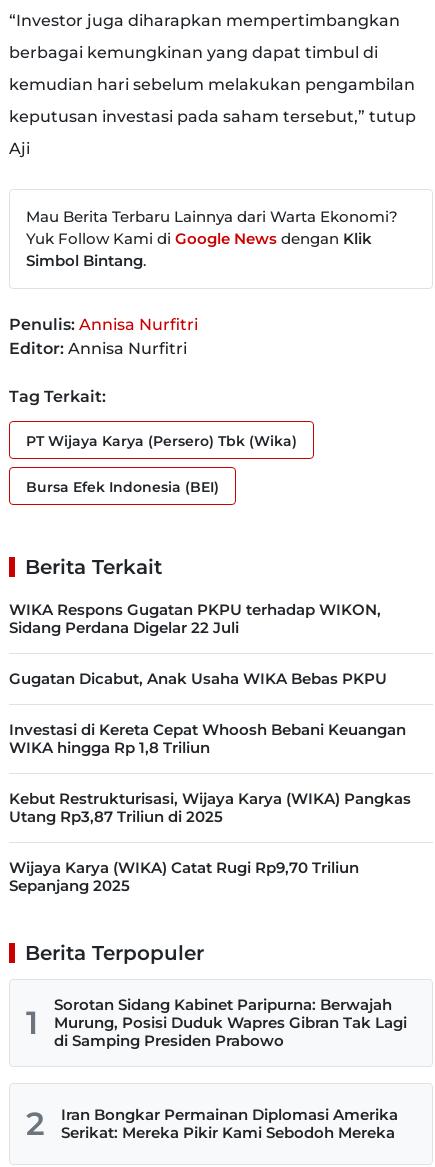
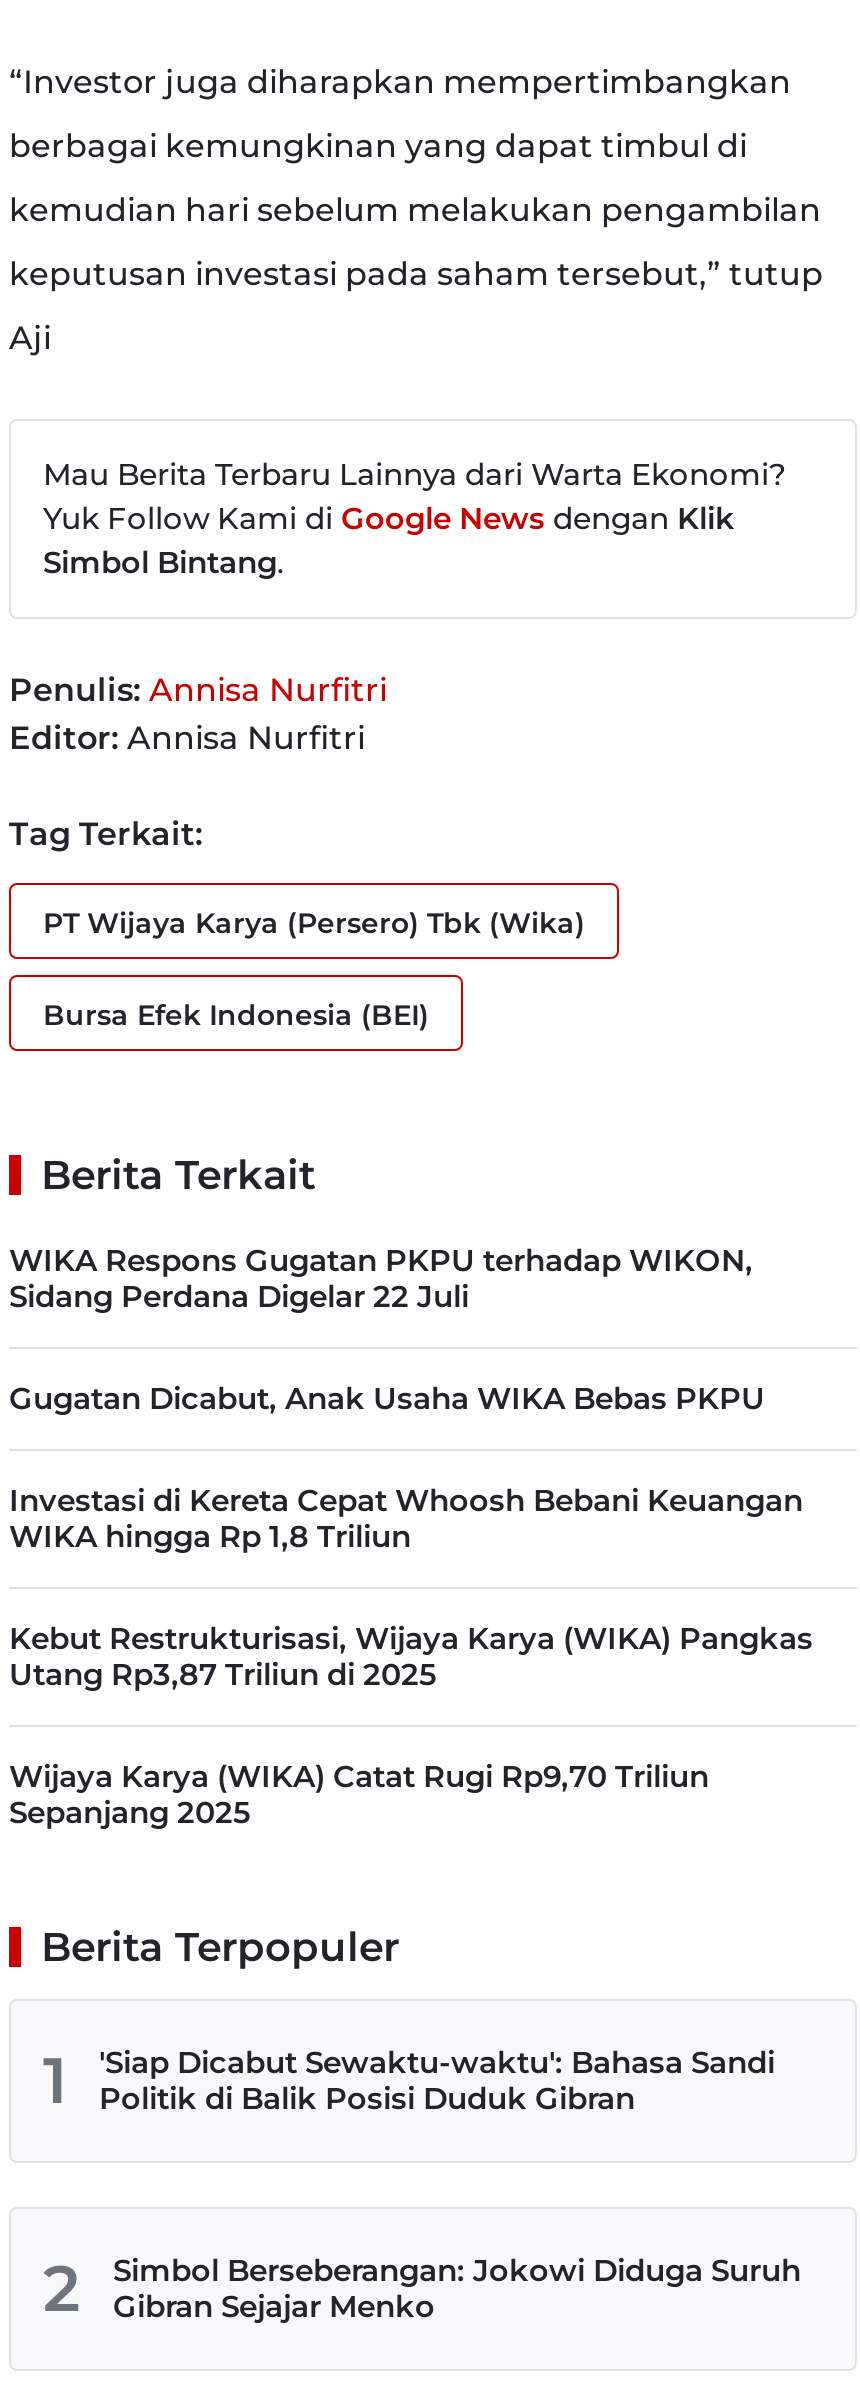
- Sorotan Sidang Kabinet Paripurna: Berwajah
- Murung, Posisi Duduk Wapres Gibran Tak Lagi
- di Samping Presiden Prabowo
+ 'Siap Dicabut Sewaktu-waktu': Bahasa Sandi
+ Politik di Balik Posisi Duduk Gibran

- Iran Bongkar Permainan Diplomasi Amerika
- Serikat: Mereka Pikir Kami Sebodoh Mereka
+ Simbol Berseberangan: Jokowi Diduga Suruh
+ Gibran Sejajar Menko
